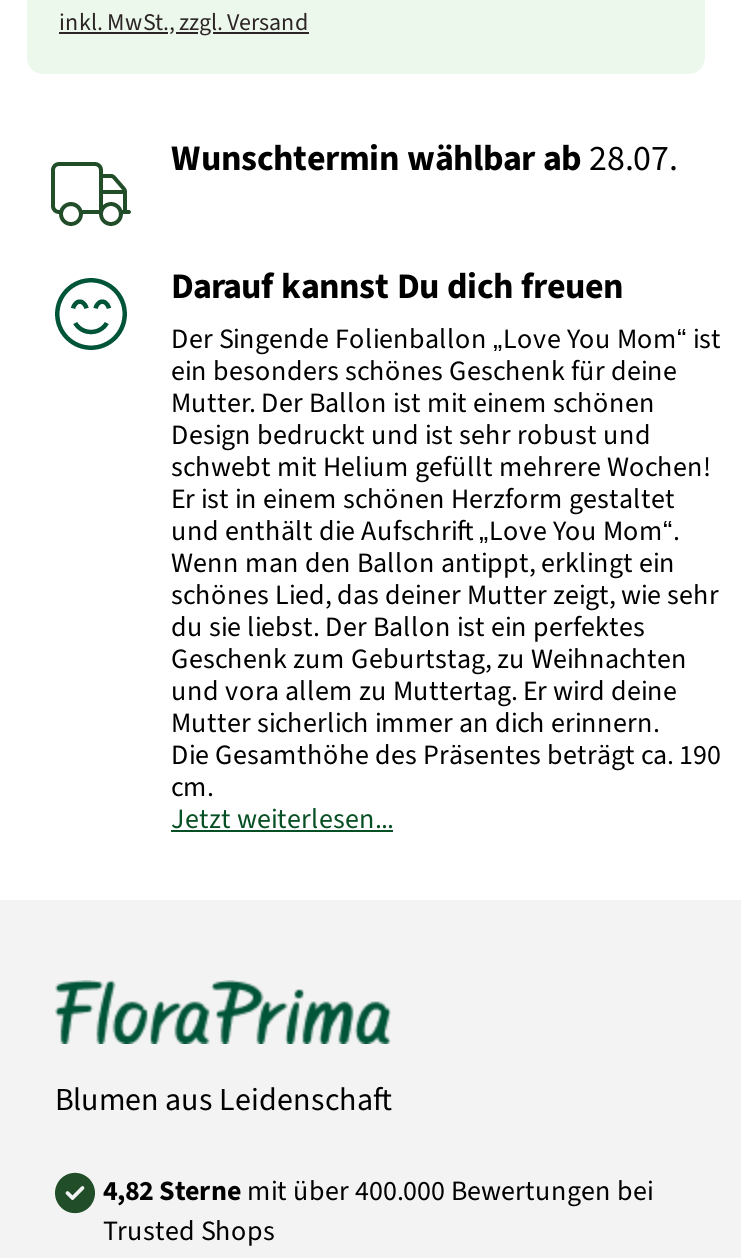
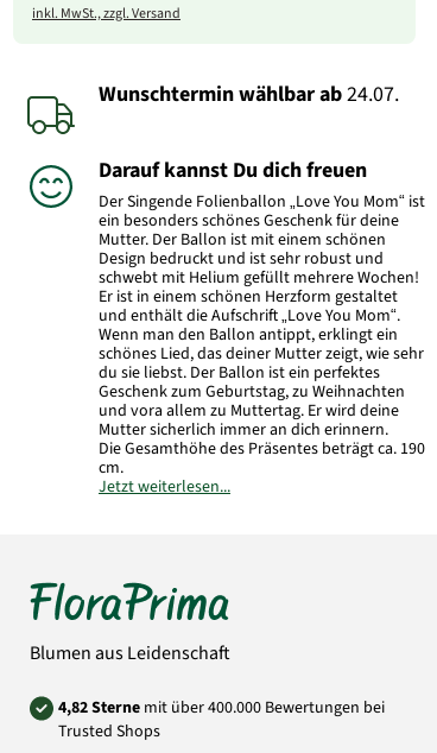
- Wunschtermin wählbar ab 28.07.
+ Wunschtermin wählbar ab 24.07.
